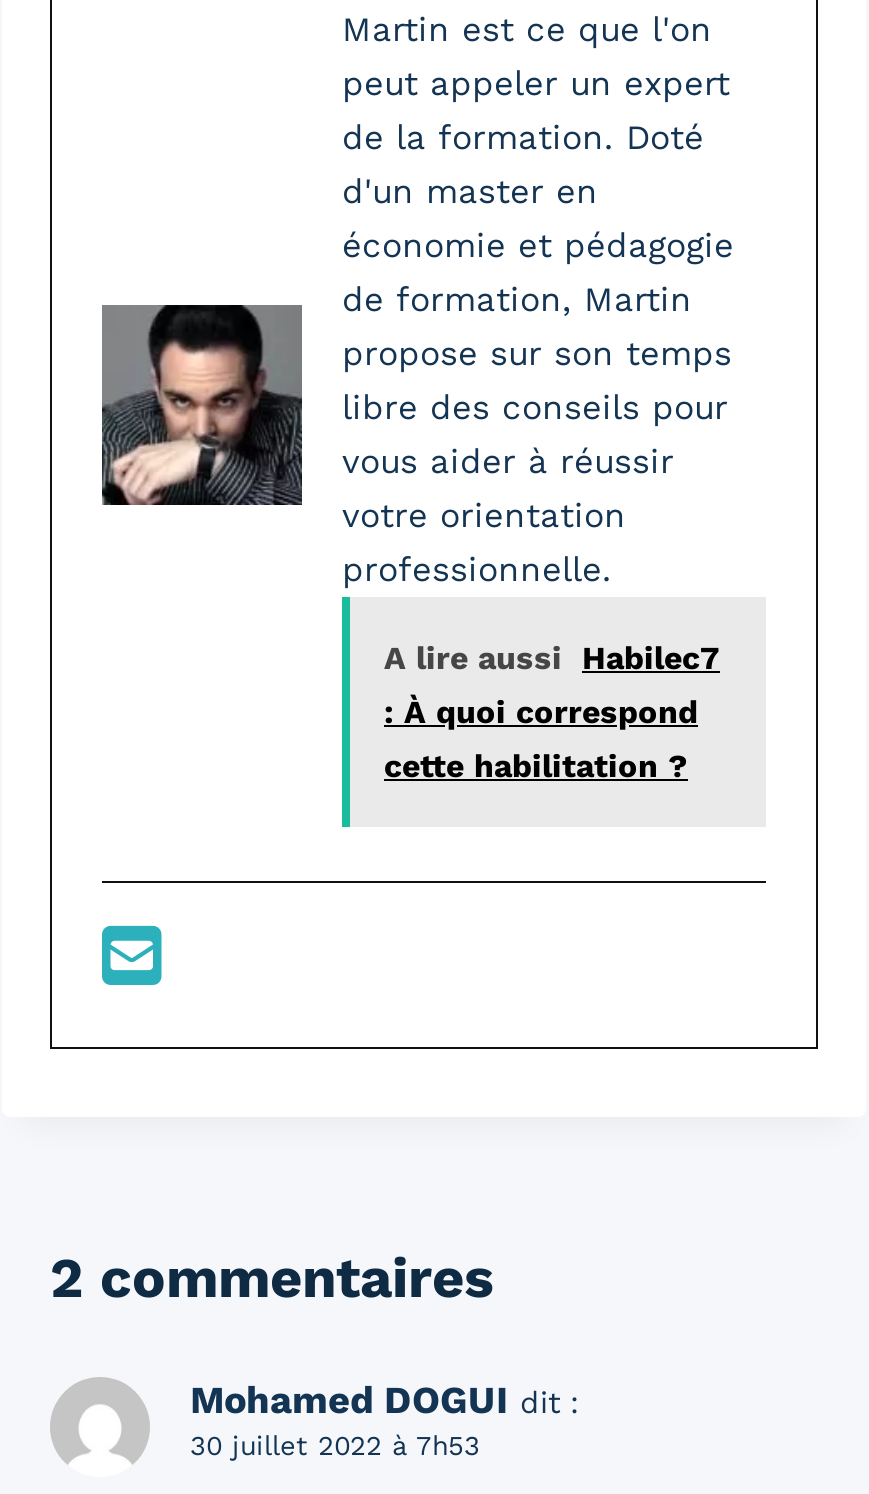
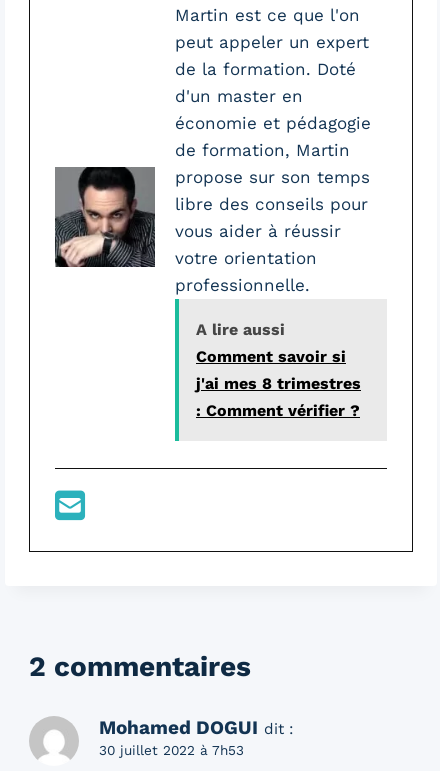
- [image]
+ [image]

- A lire aussi Habilec7
- : À quoi correspond
- cette habilitation ?
+ A lire aussi
+ Comment savoir si
+ j'ai mes 8 trimestres
+ : Comment vérifier ?
